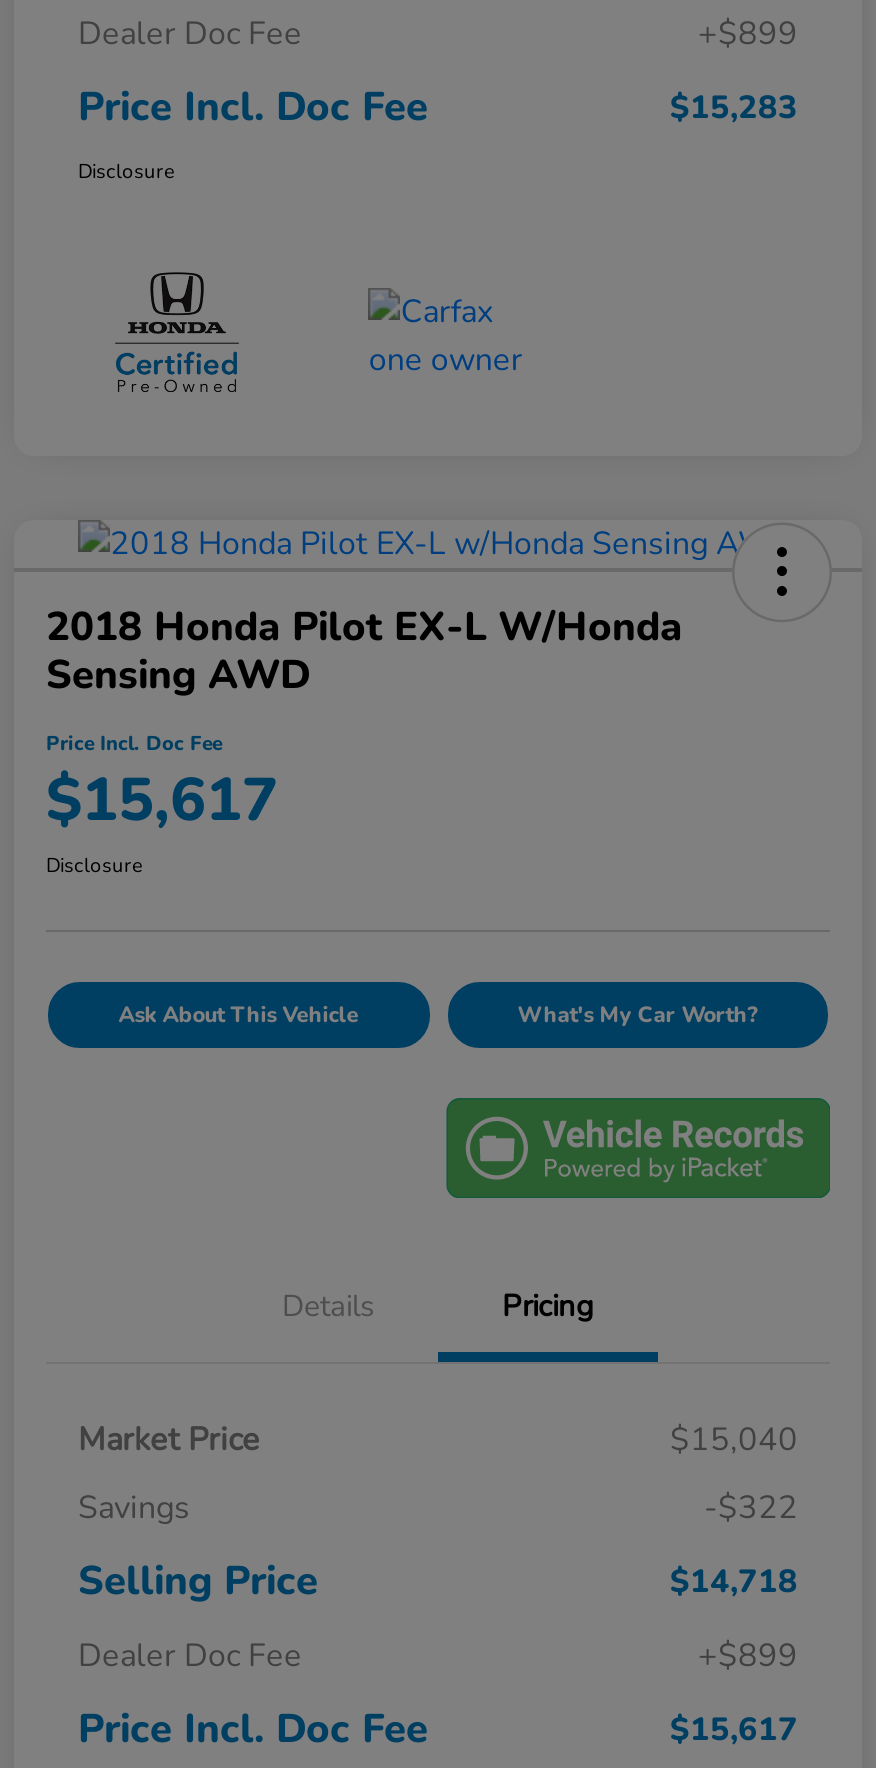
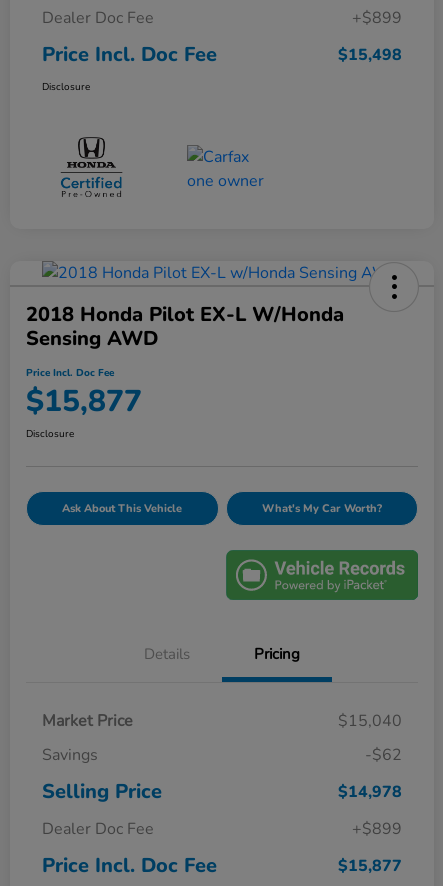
- $15,283
+ $15,498

- $15,617
+ $15,877

- -$322
+ -$62

- $14,718
+ $14,978

- $15,617
+ $15,877
